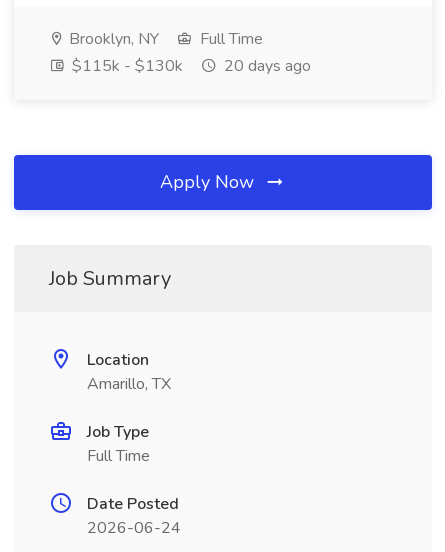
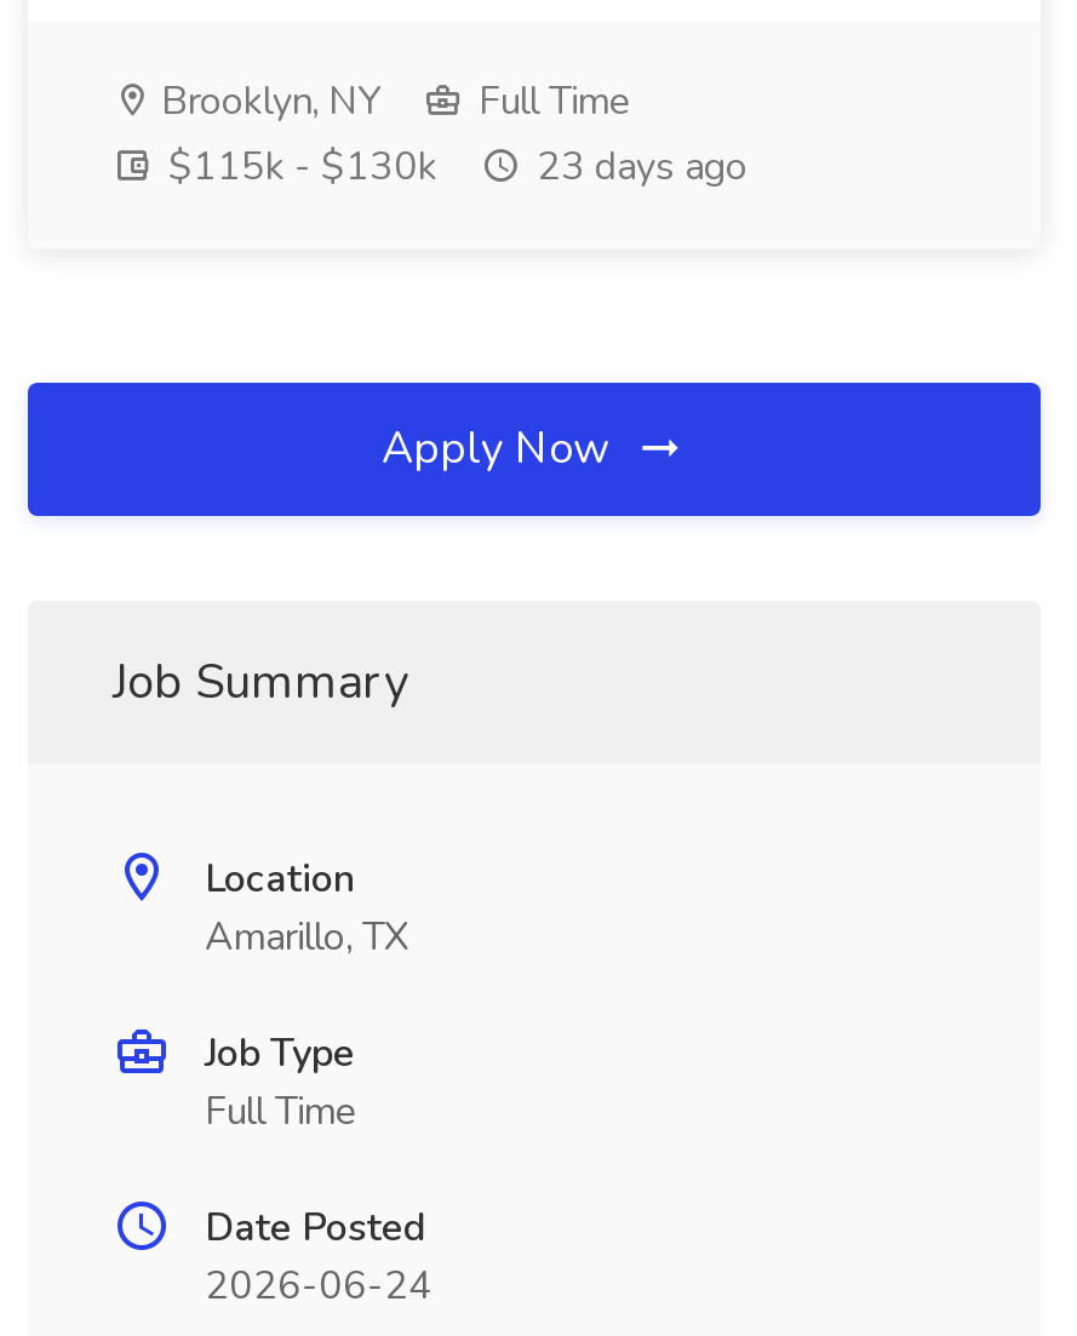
- $115k - $130k 20 days ago
+ $115k - $130k 23 days ago
